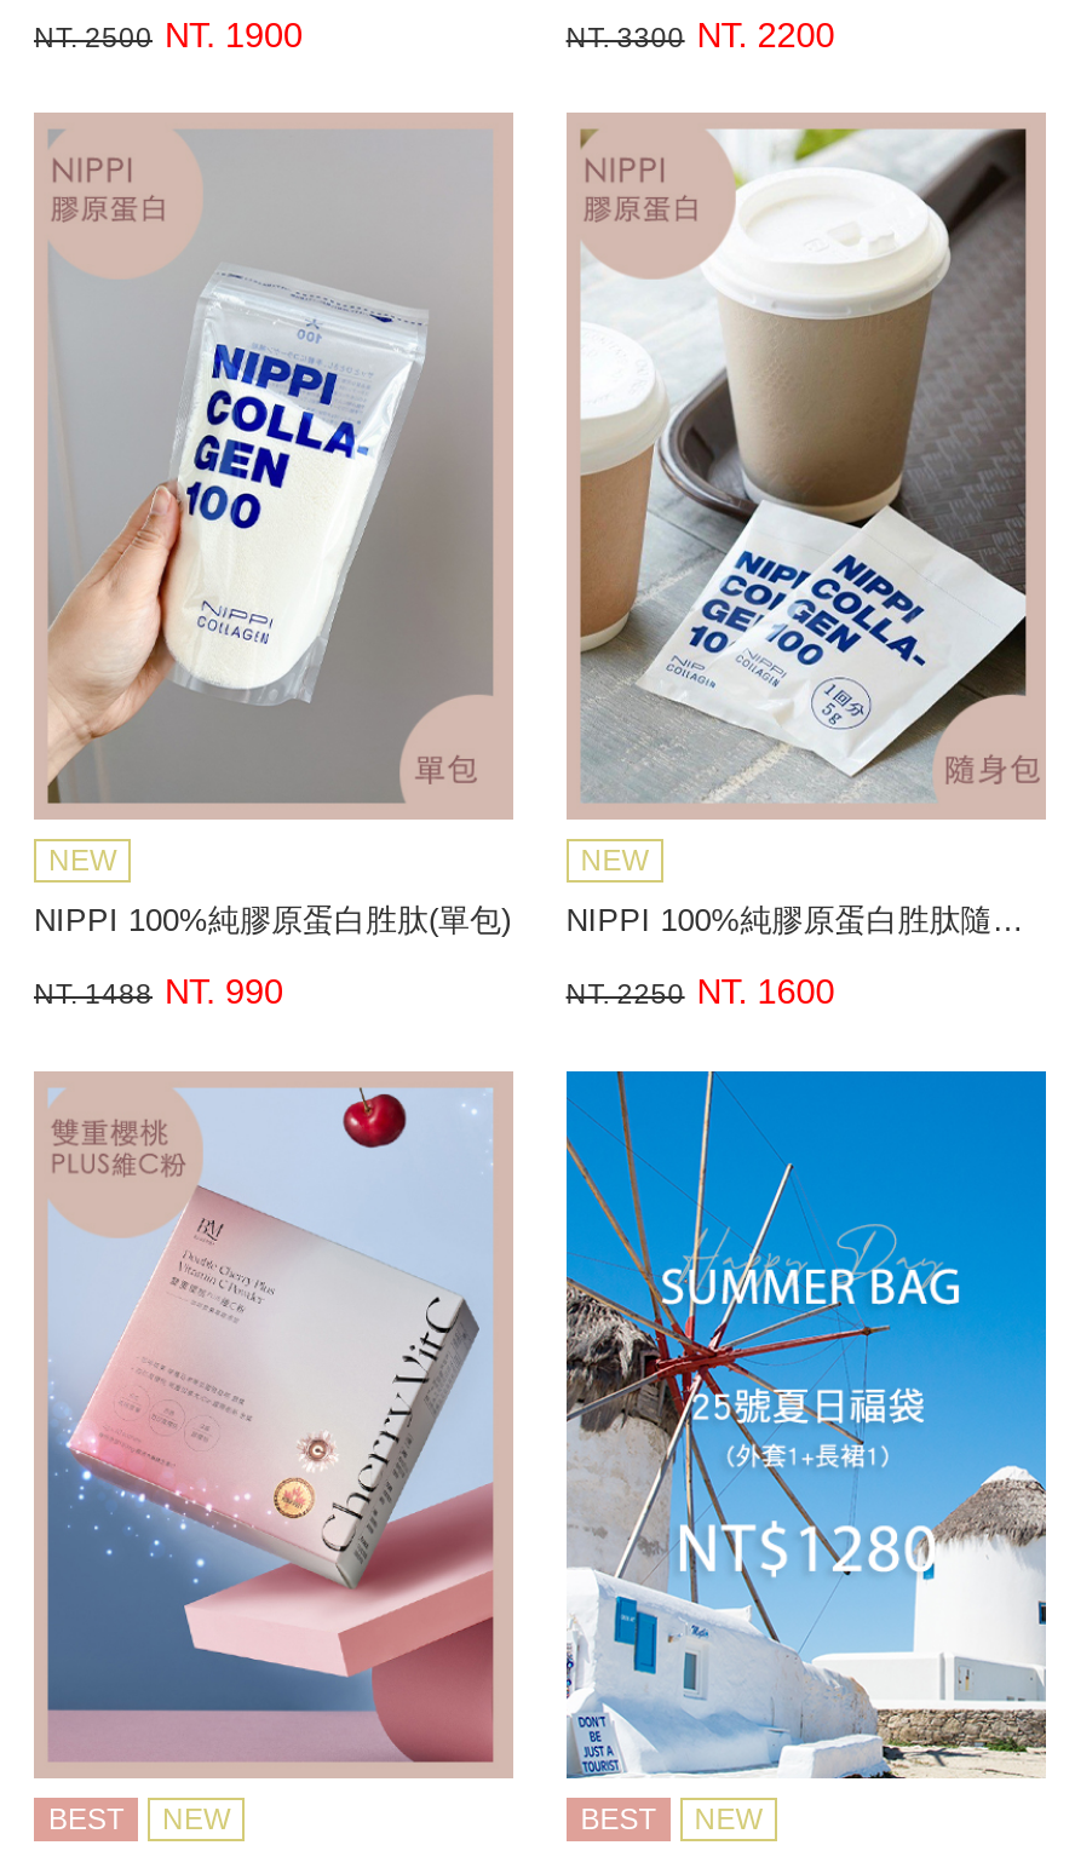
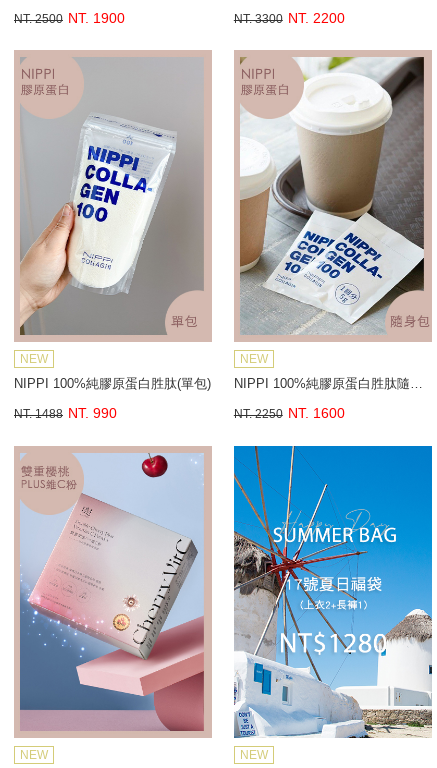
- BEST

- BEST
